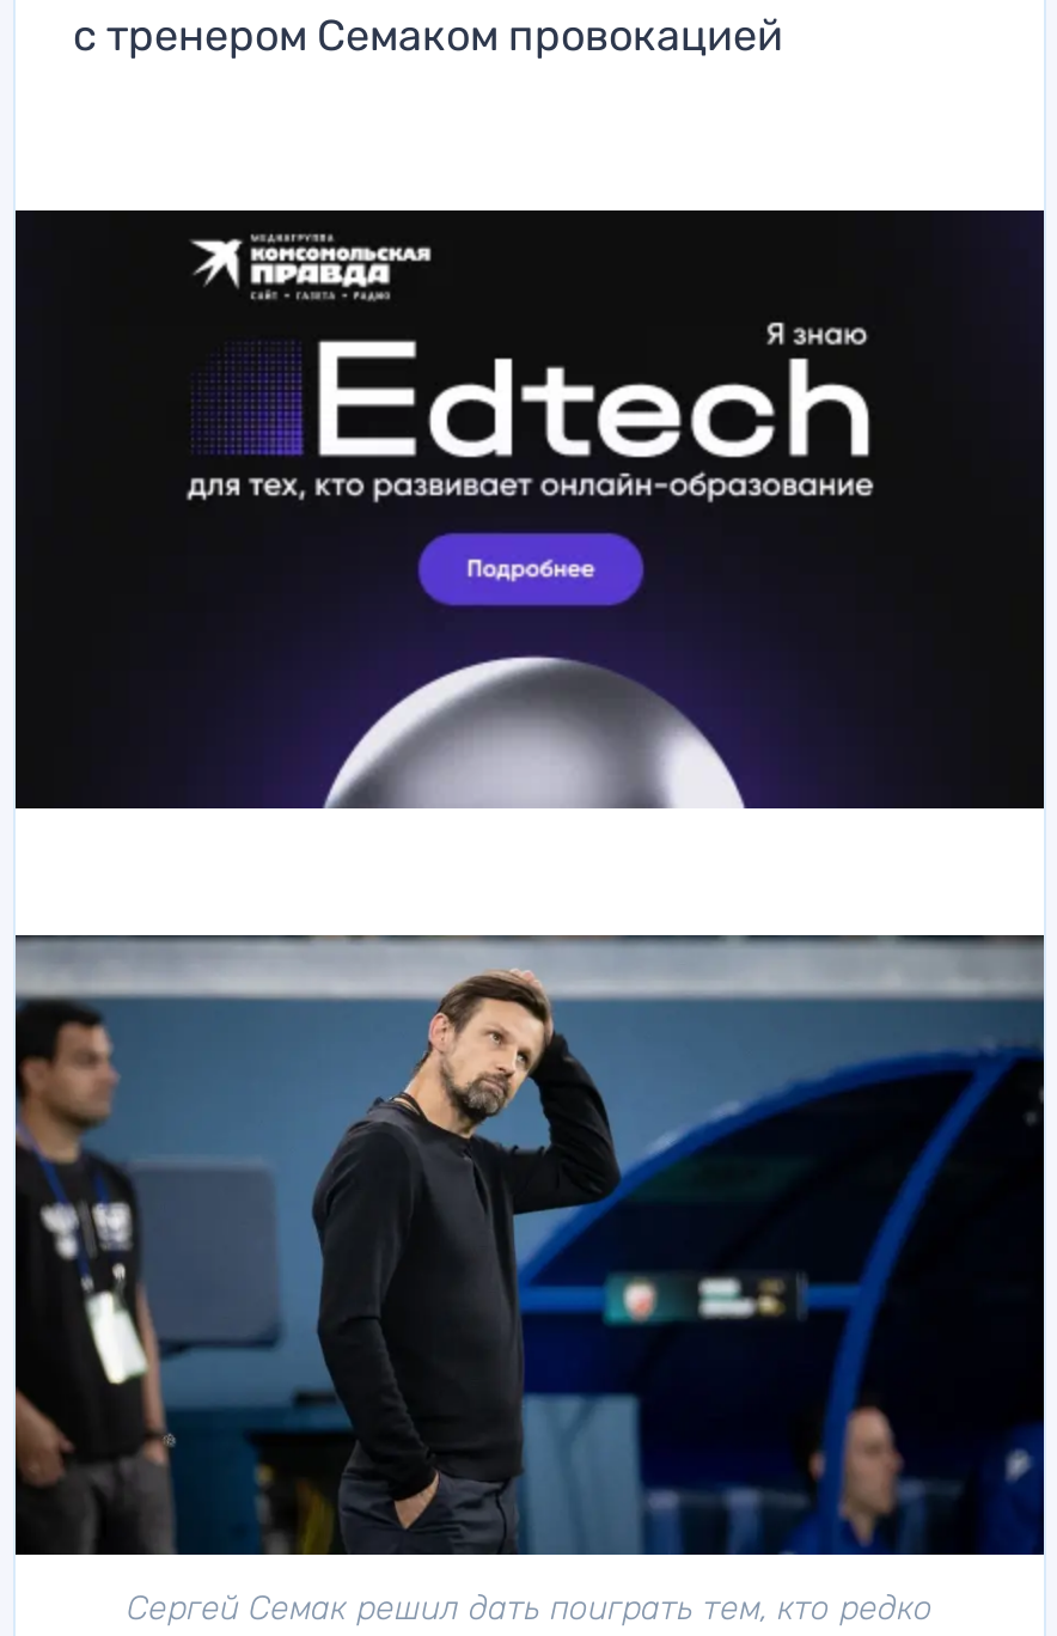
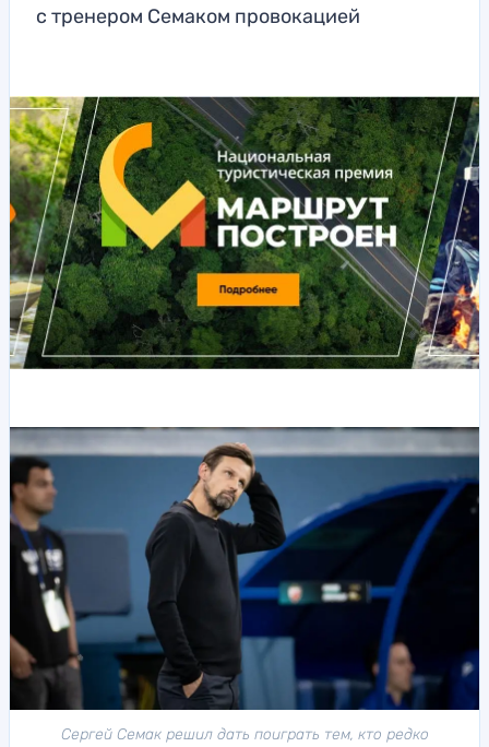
- [image]
+ [image]
